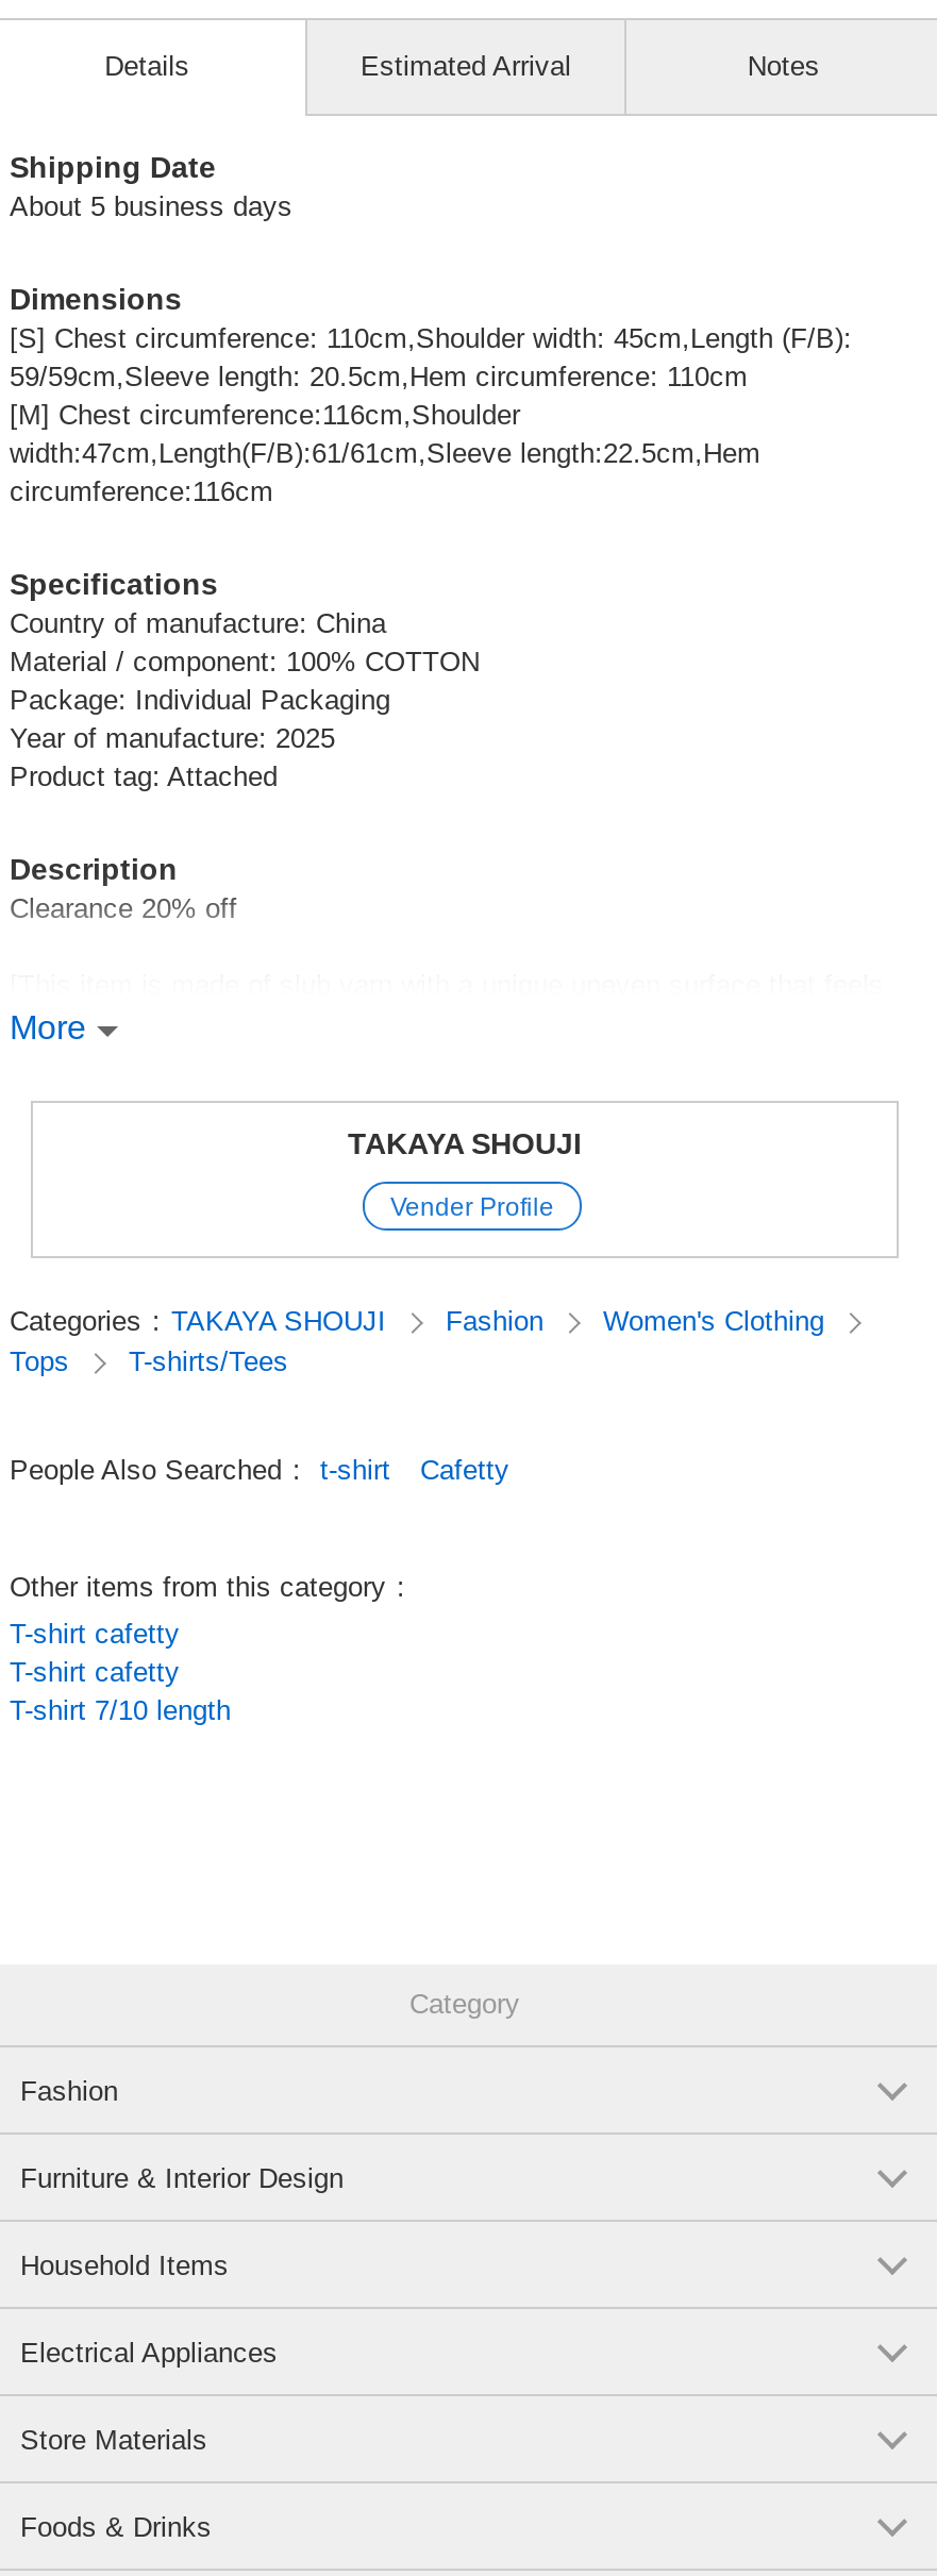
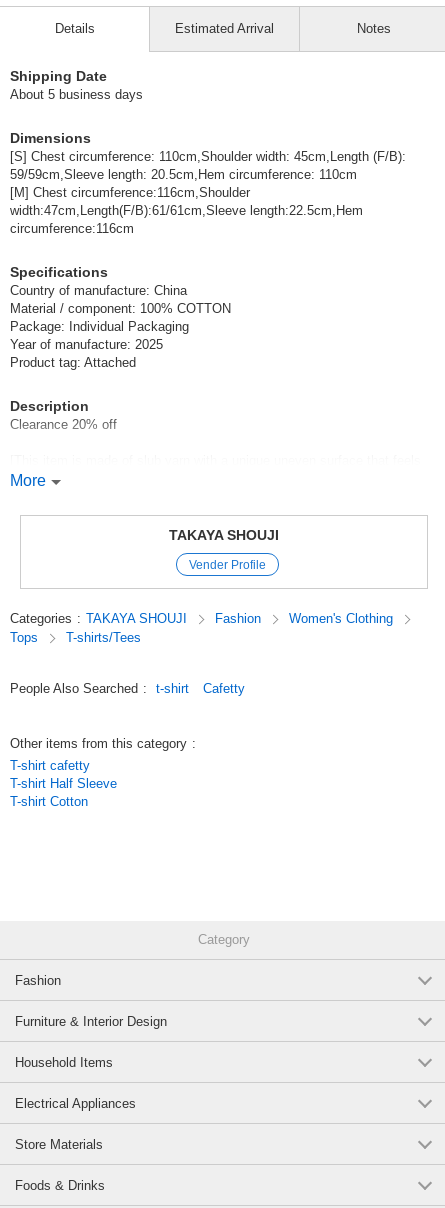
- T-shirt cafetty
- T-shirt 7/10 length
+ T-shirt Half Sleeve
+ T-shirt Cotton
